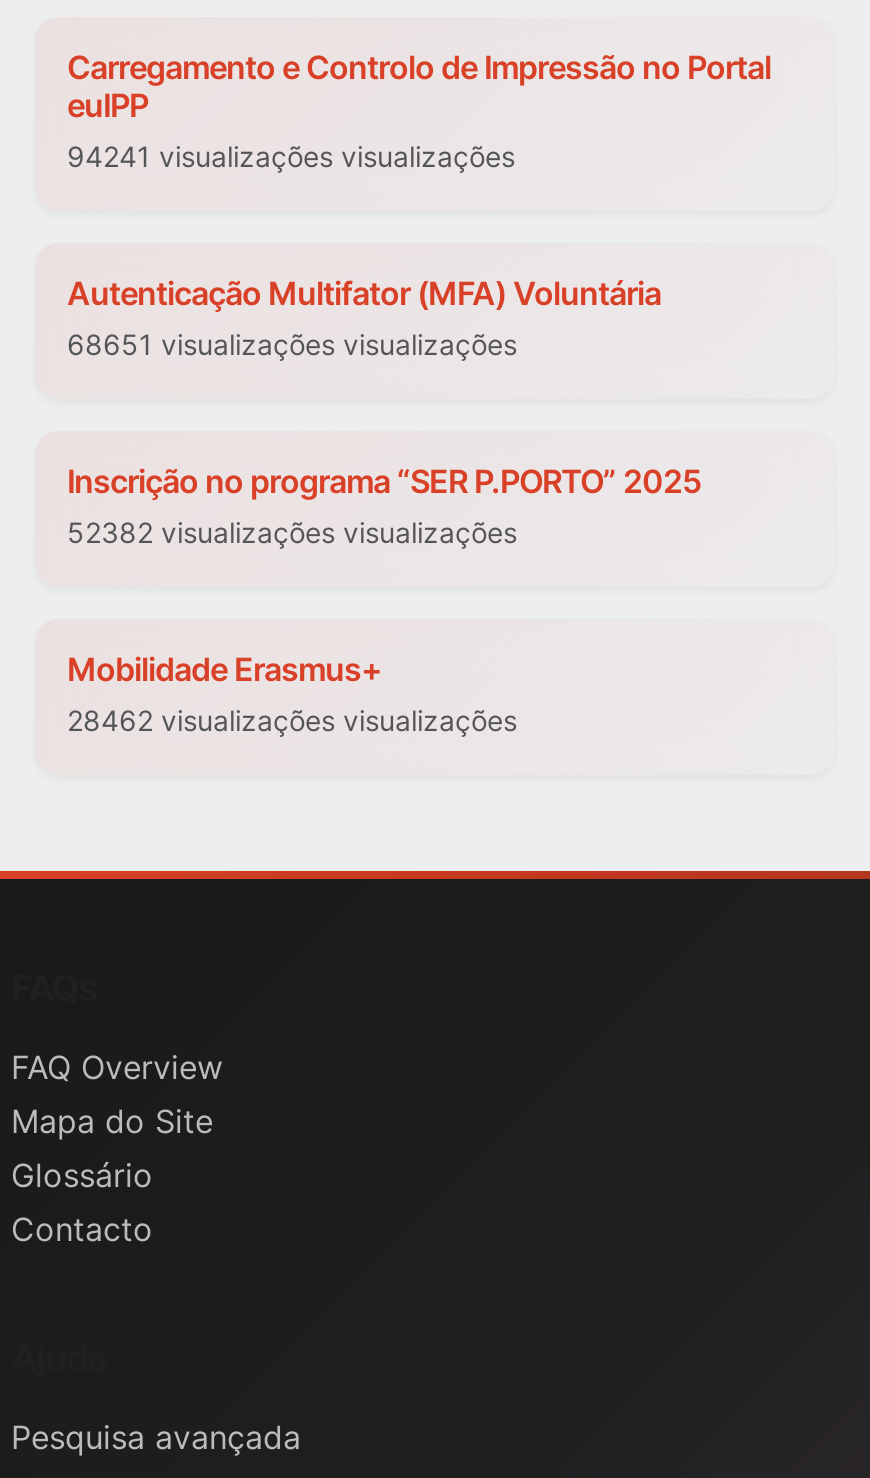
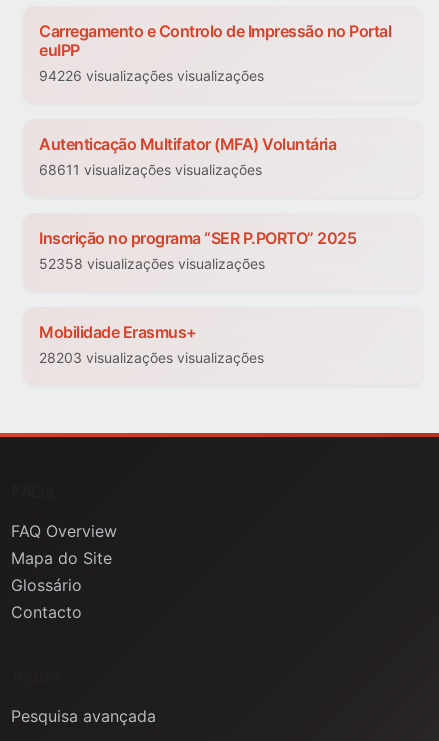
- 94241 visualizações visualizações
+ 94226 visualizações visualizações

- 68651 visualizações visualizações
+ 68611 visualizações visualizações

- 52382 visualizações visualizações
+ 52358 visualizações visualizações

- 28462 visualizações visualizações
+ 28203 visualizações visualizações
